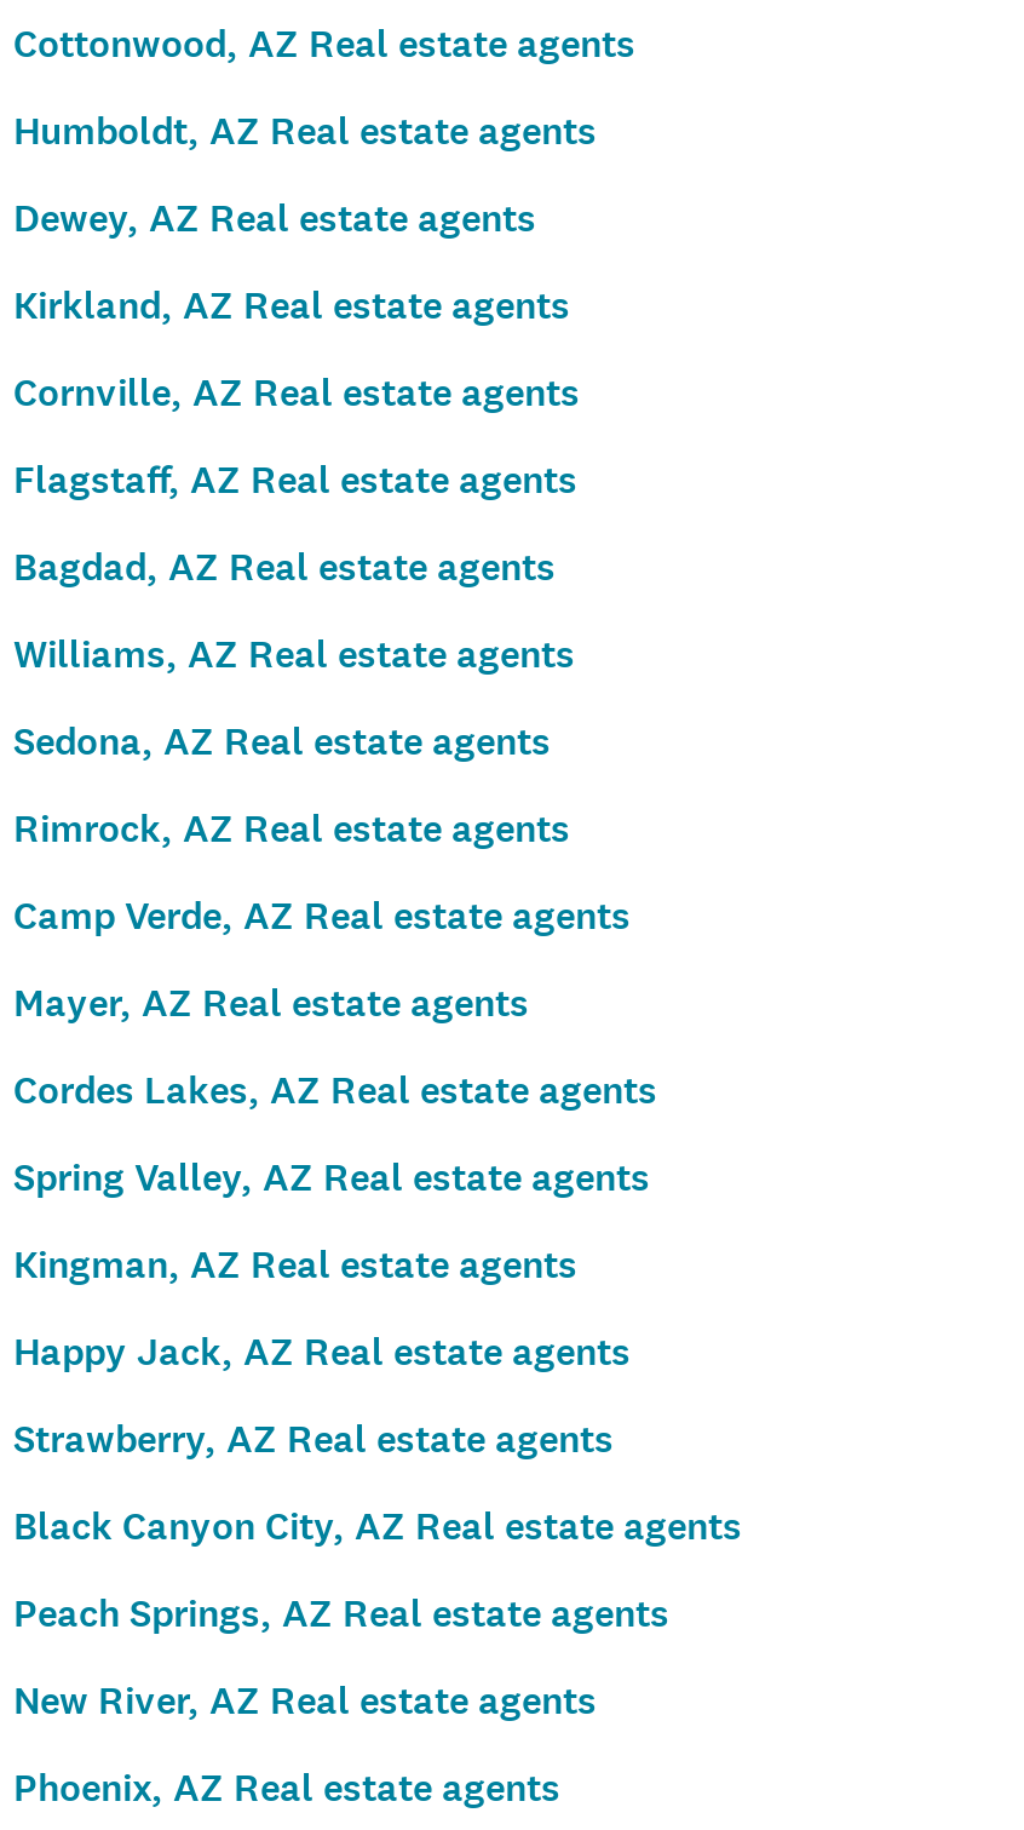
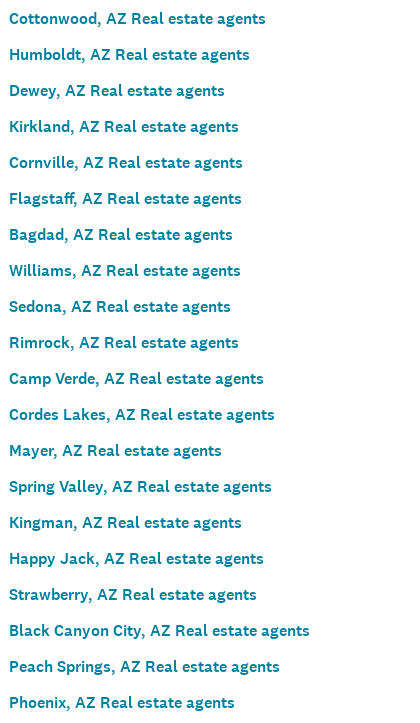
moved down: Mayer, AZ Real estate agents

- New River, AZ Real estate agents
